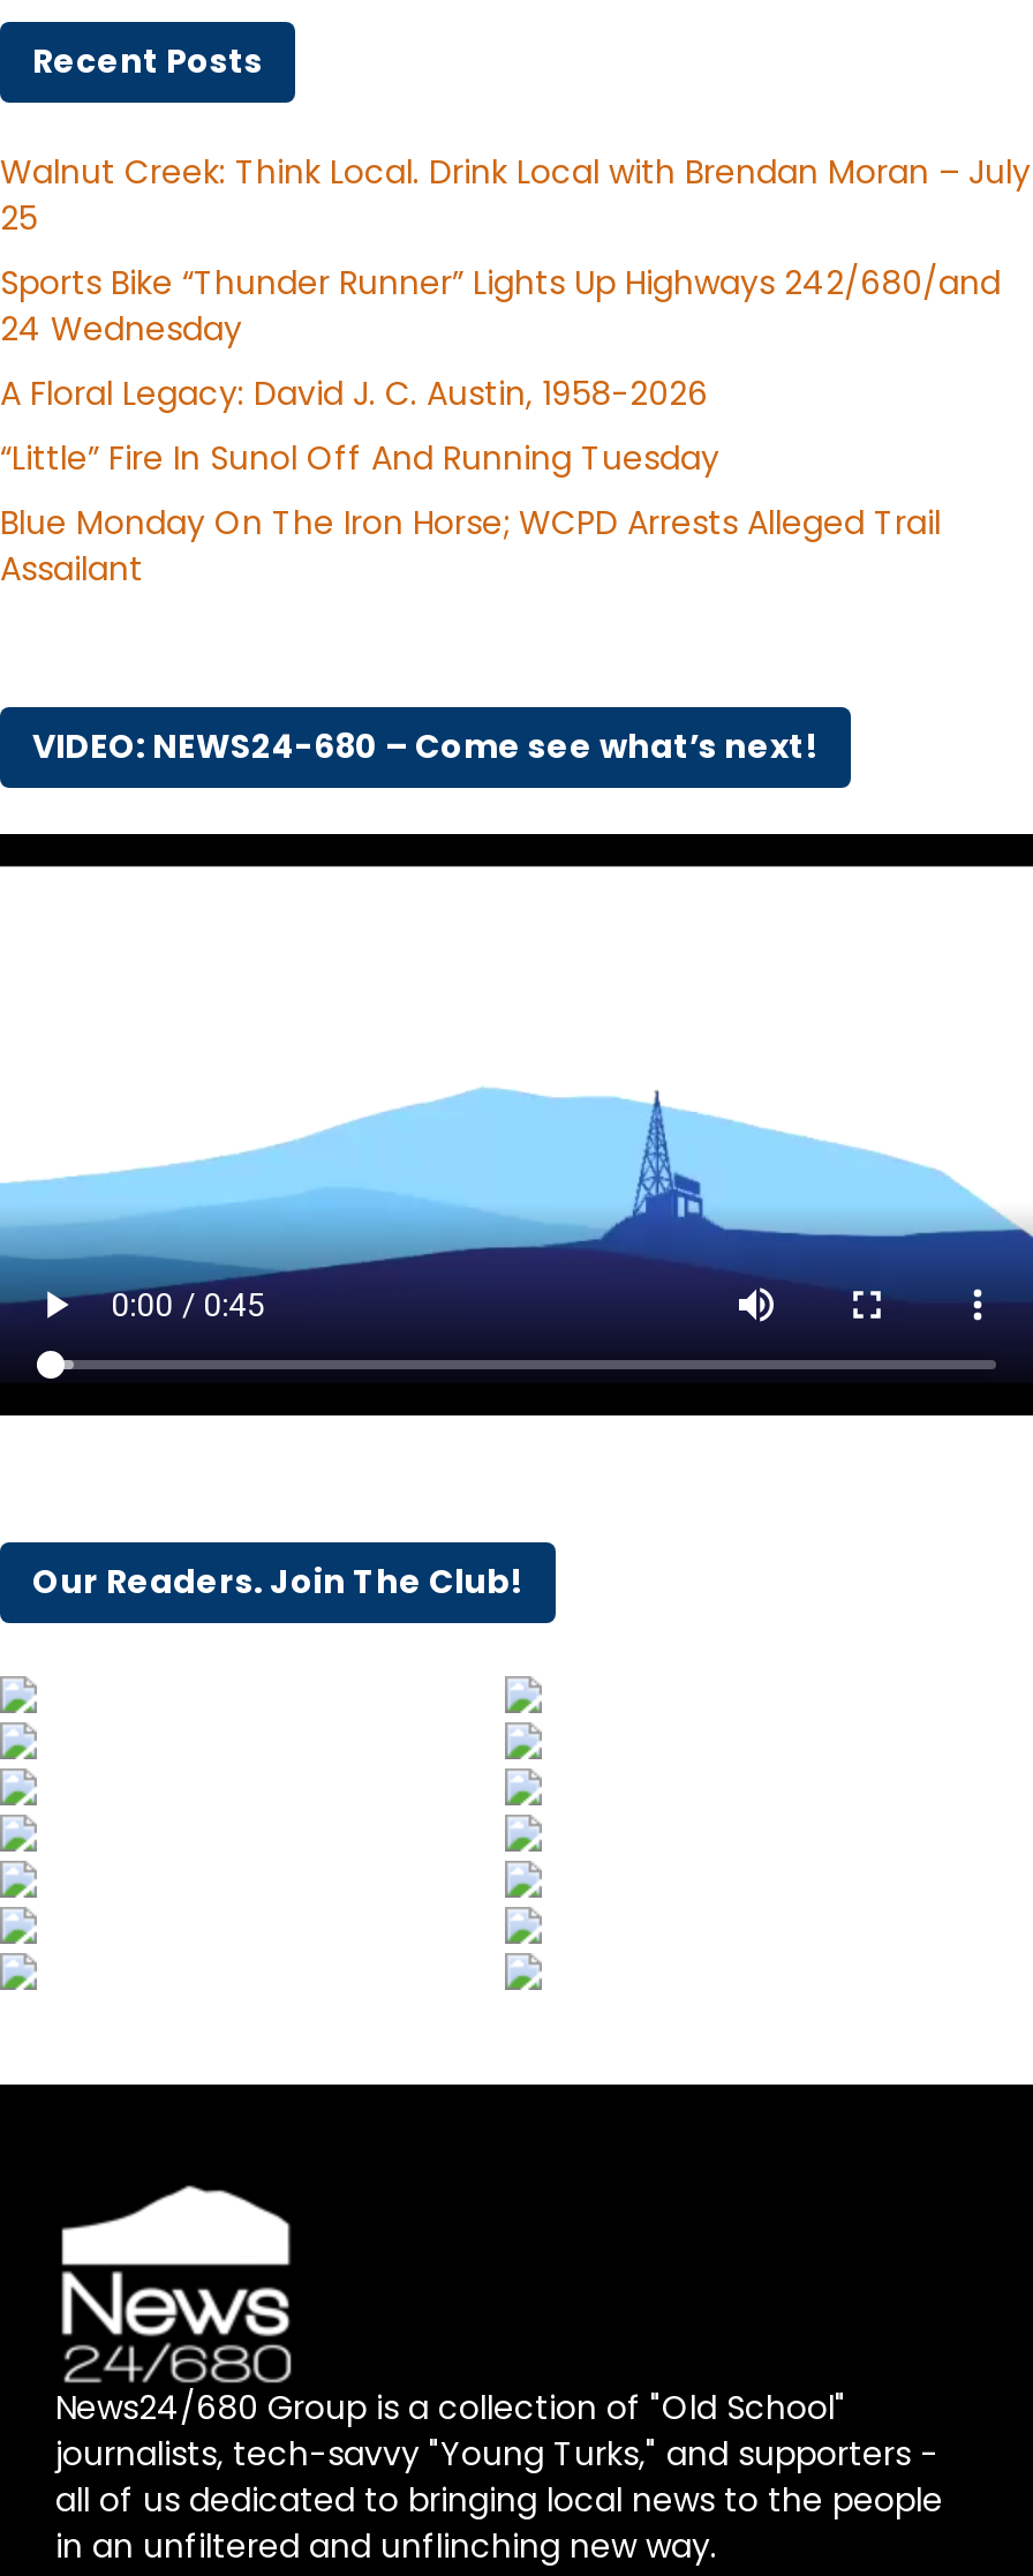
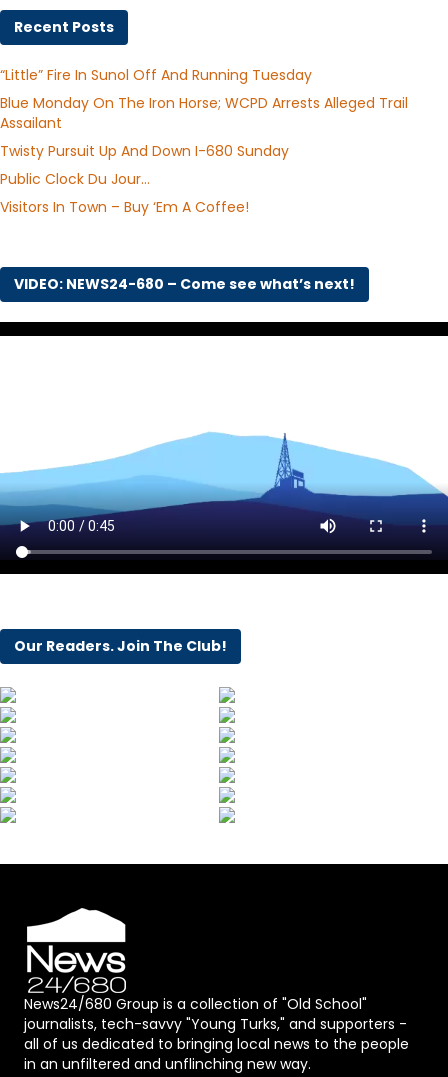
- Walnut Creek: Think Local. Drink Local with Brendan Moran – July
- 25
- Sports Bike “Thunder Runner” Lights Up Highways 242/680/and
- 24 Wednesday
- A Floral Legacy: David J. C. Austin, 1958-2026

moved up: “Little” Fire In Sunol Off And Running Tuesday | Blue Monday On The Iron Horse; WCPD Arrests Alleged Trail | Assailant

+ Twisty Pursuit Up And Down I-680 Sunday
+ Public Clock Du Jour…
+ Visitors In Town – Buy ‘Em A Coffee!
